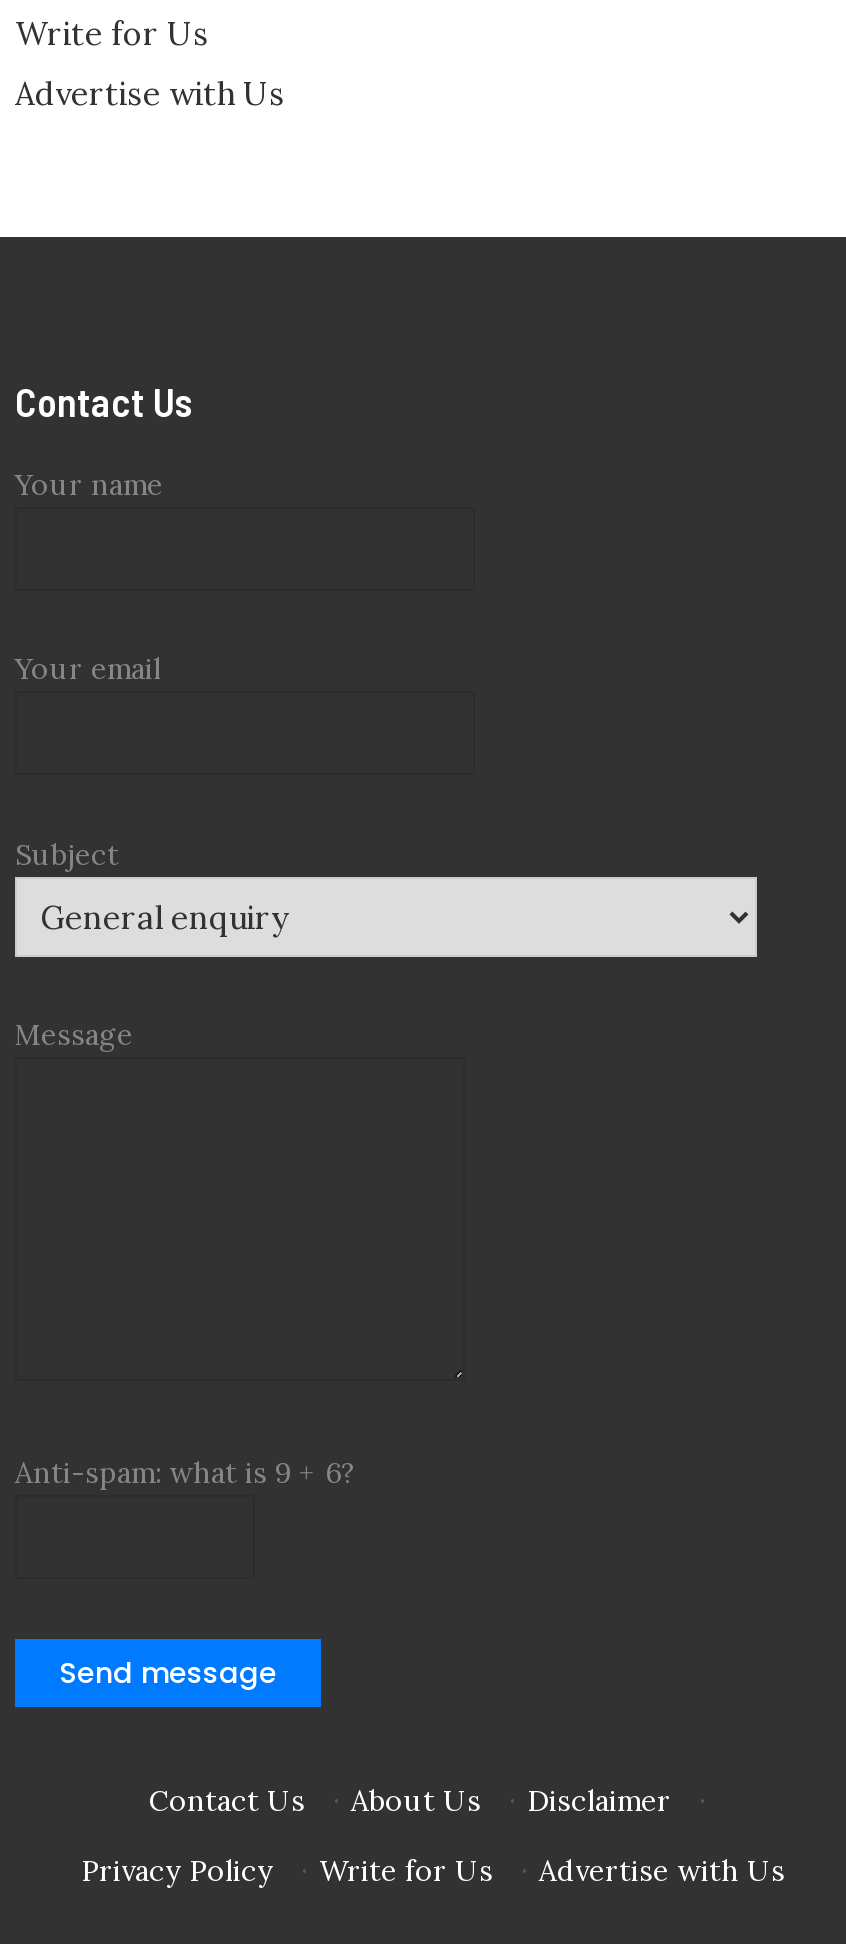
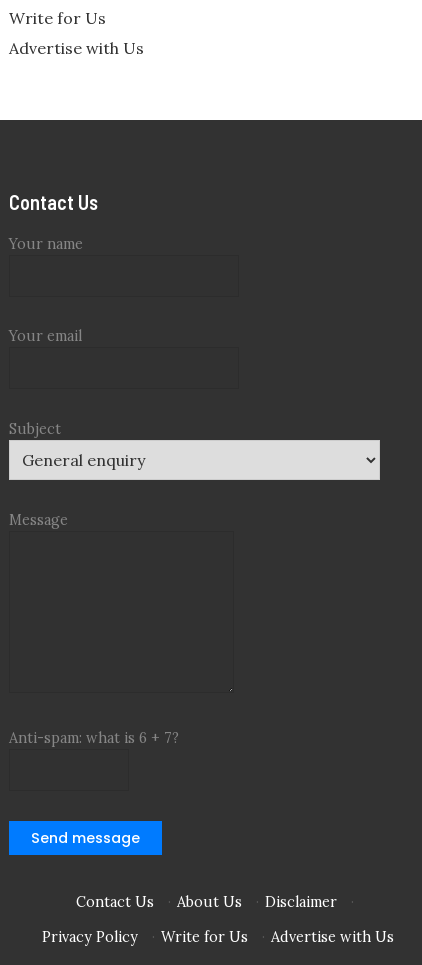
- Anti-spam: what is 9 + 6?
+ Anti-spam: what is 6 + 7?
